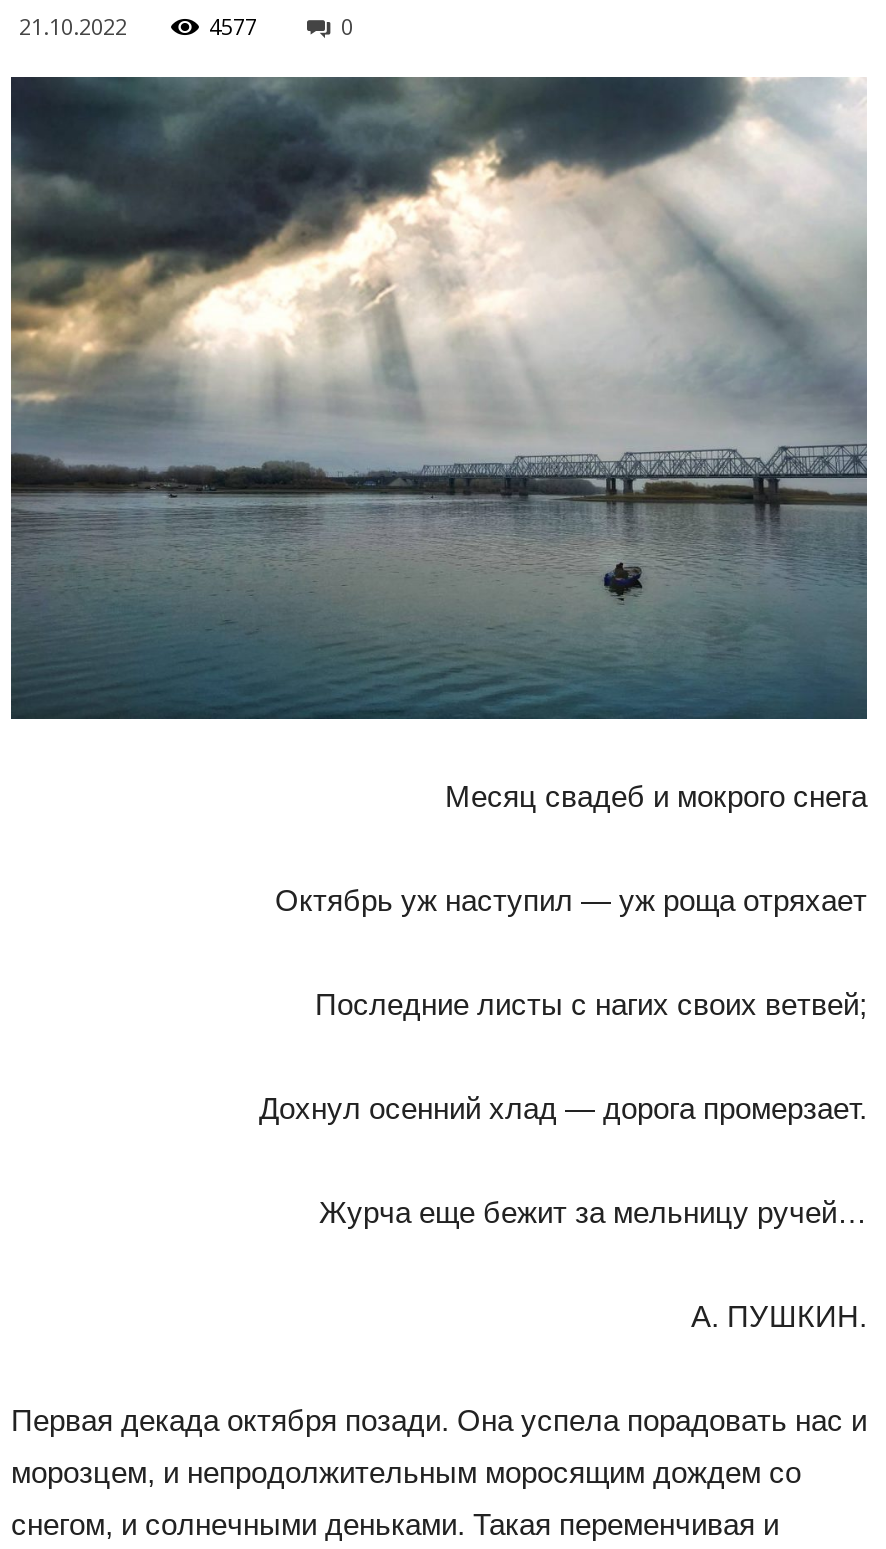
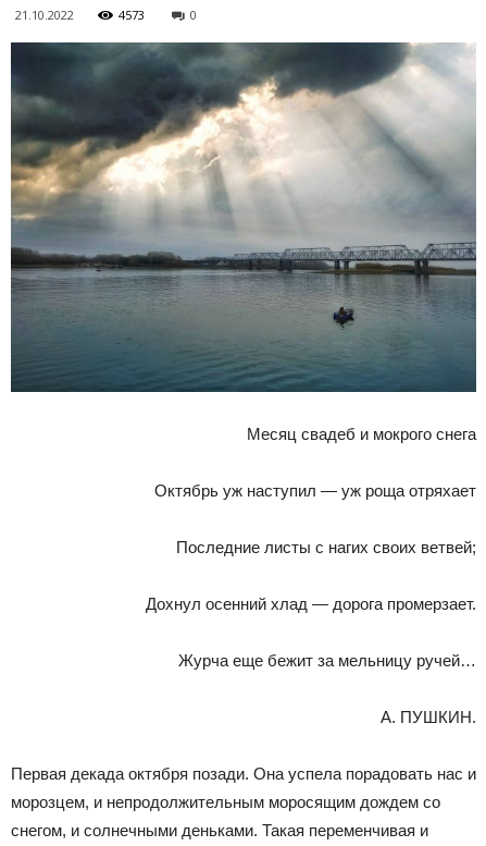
- 4577
+ 4573
